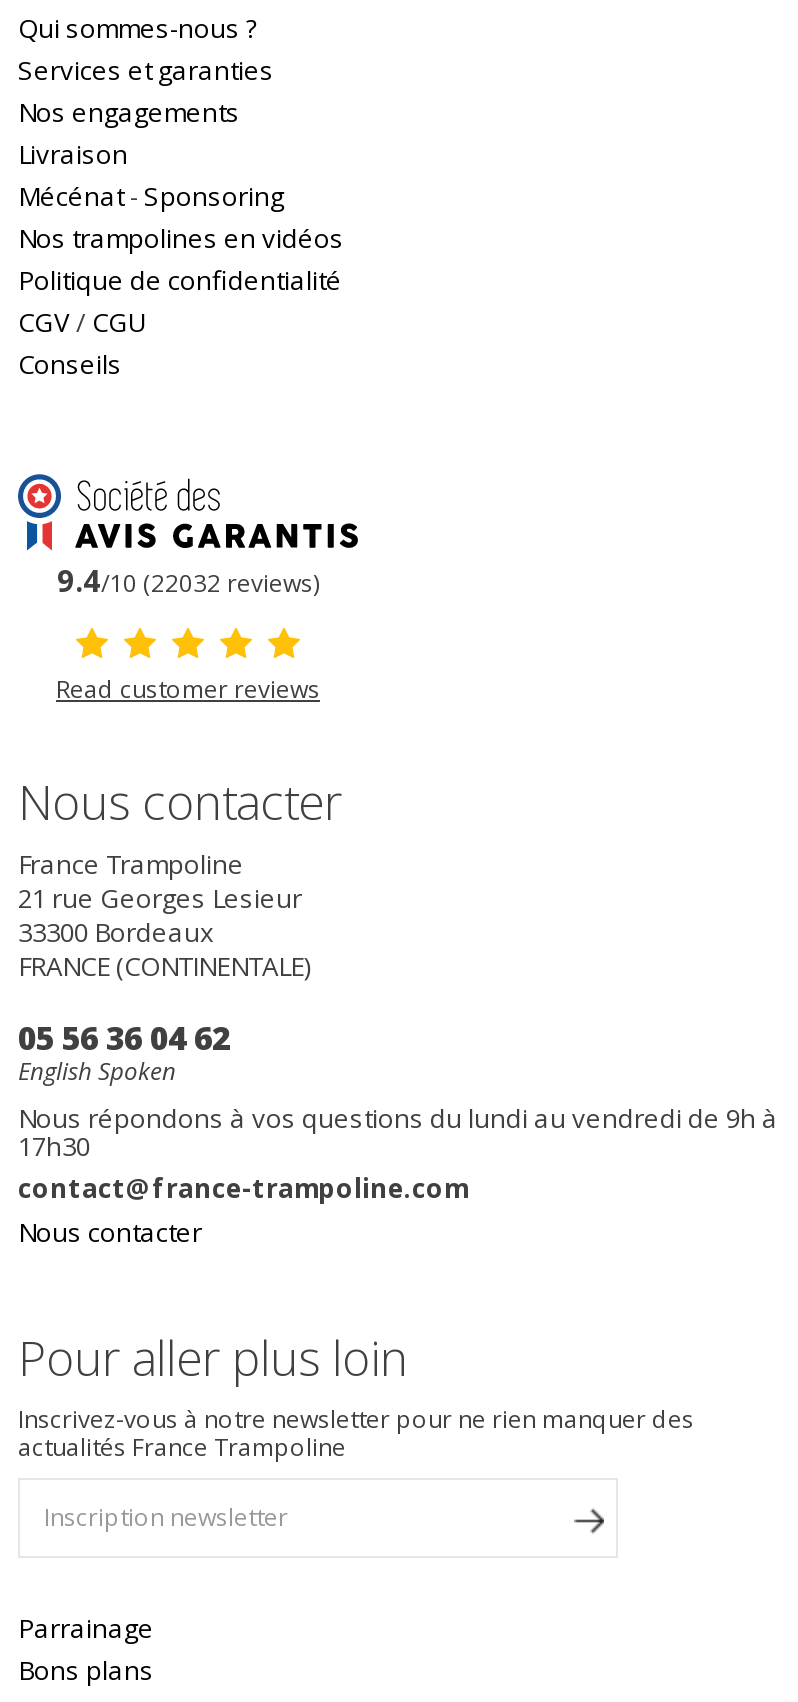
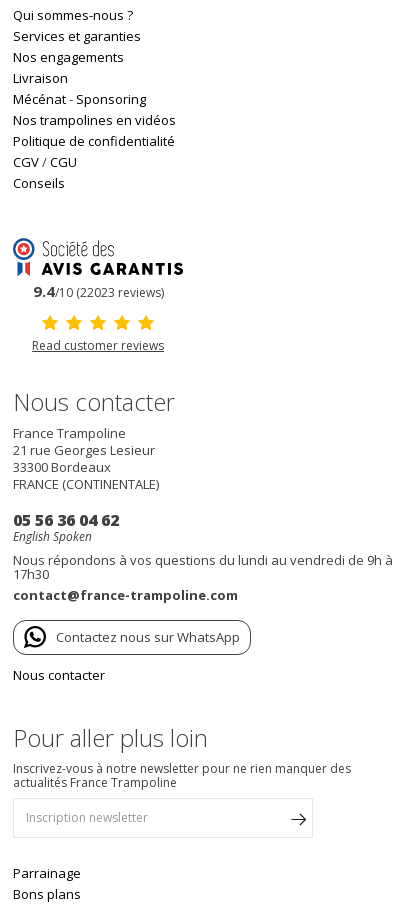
- 9.4/10 (22032 reviews)
+ 9.4/10 (22023 reviews)

+ Contactez nous sur WhatsApp
